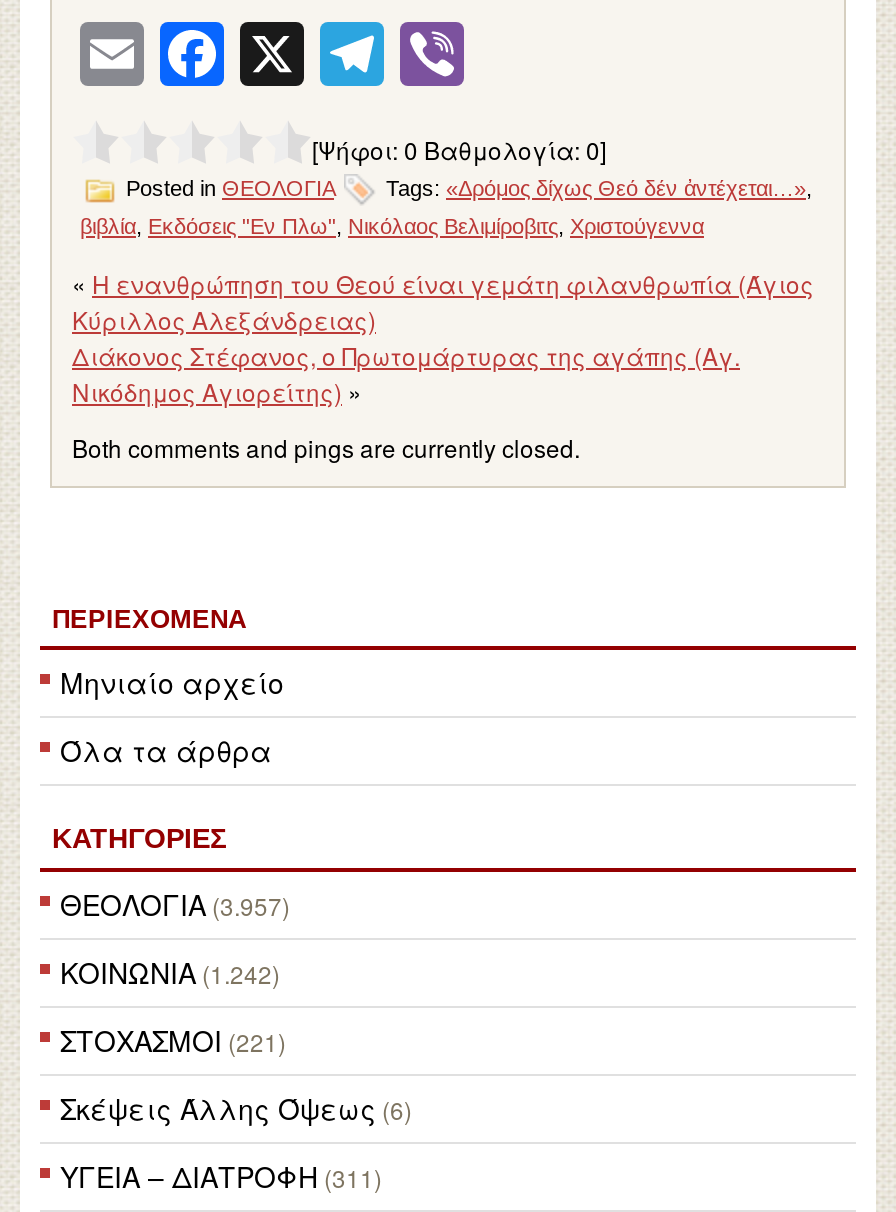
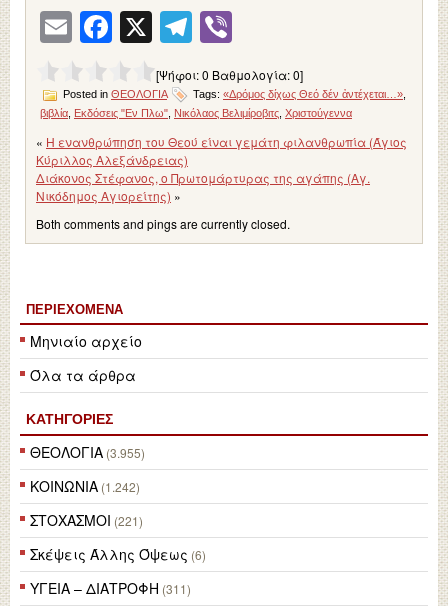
- ΘΕΟΛΟΓΙΑ (3.957)
+ ΘΕΟΛΟΓΙΑ (3.955)
